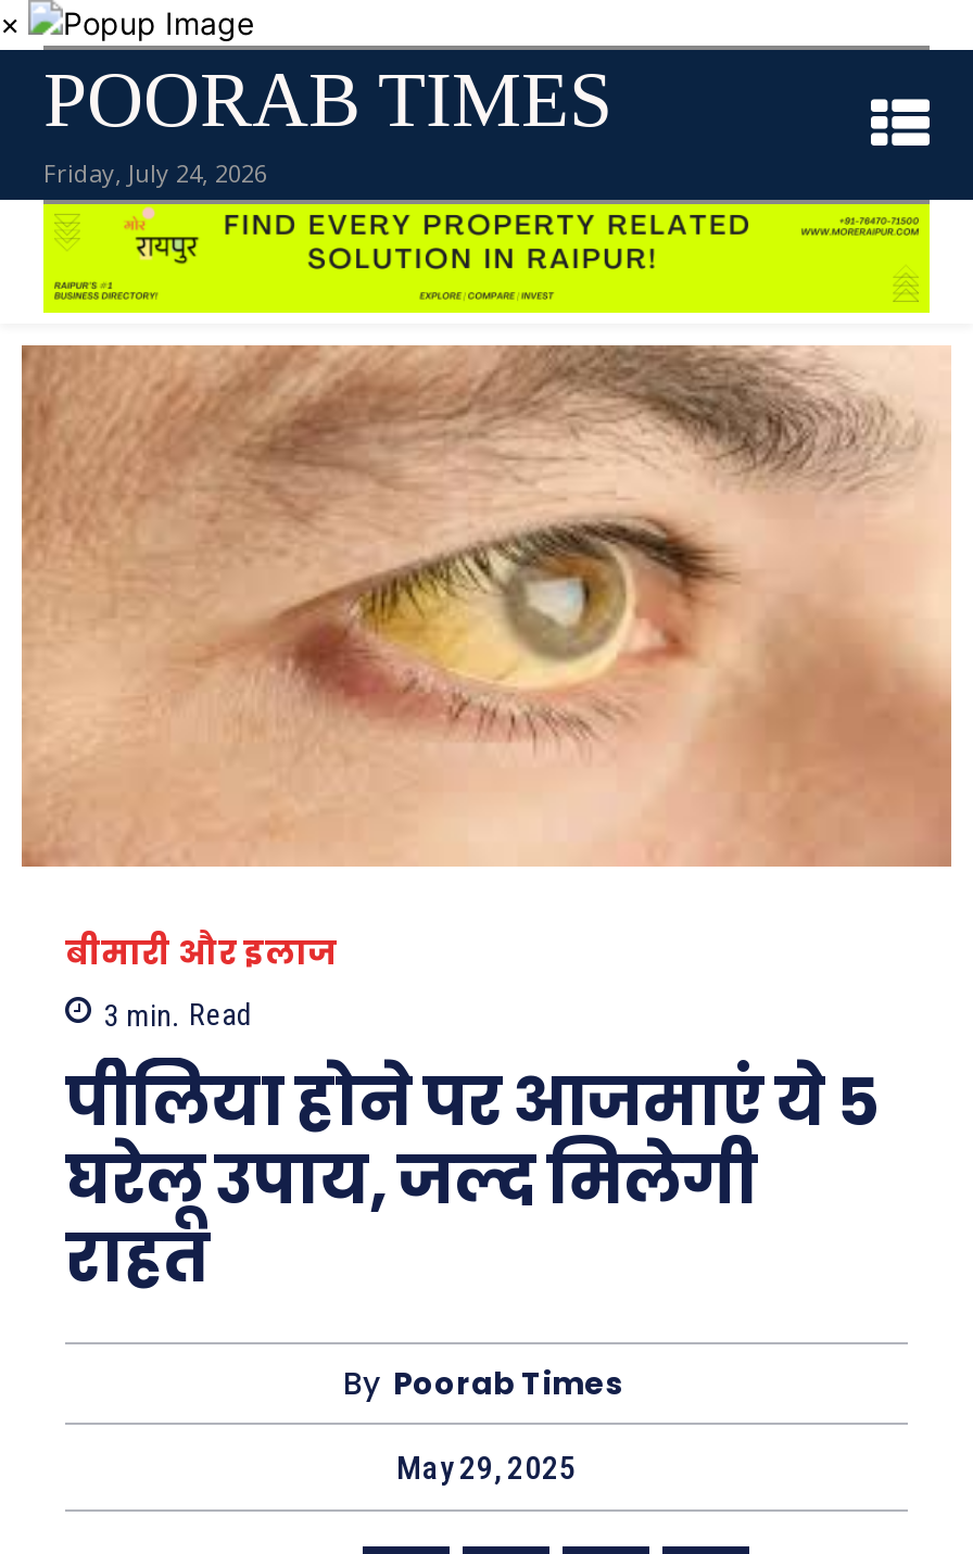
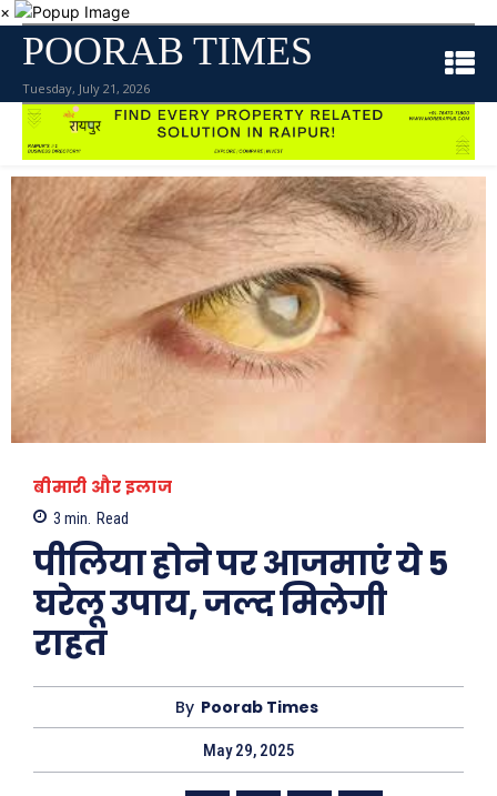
- Friday, July 24, 2026
+ Tuesday, July 21, 2026
